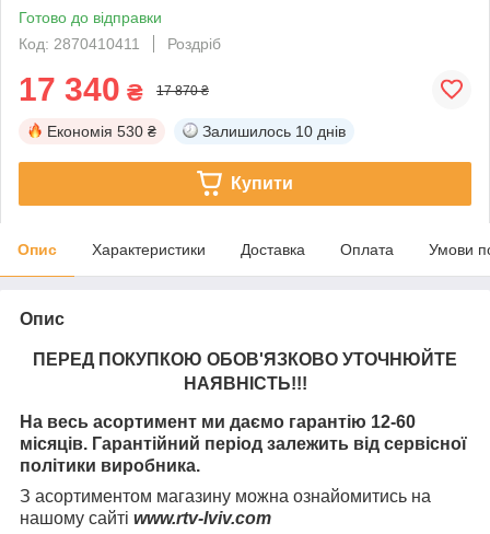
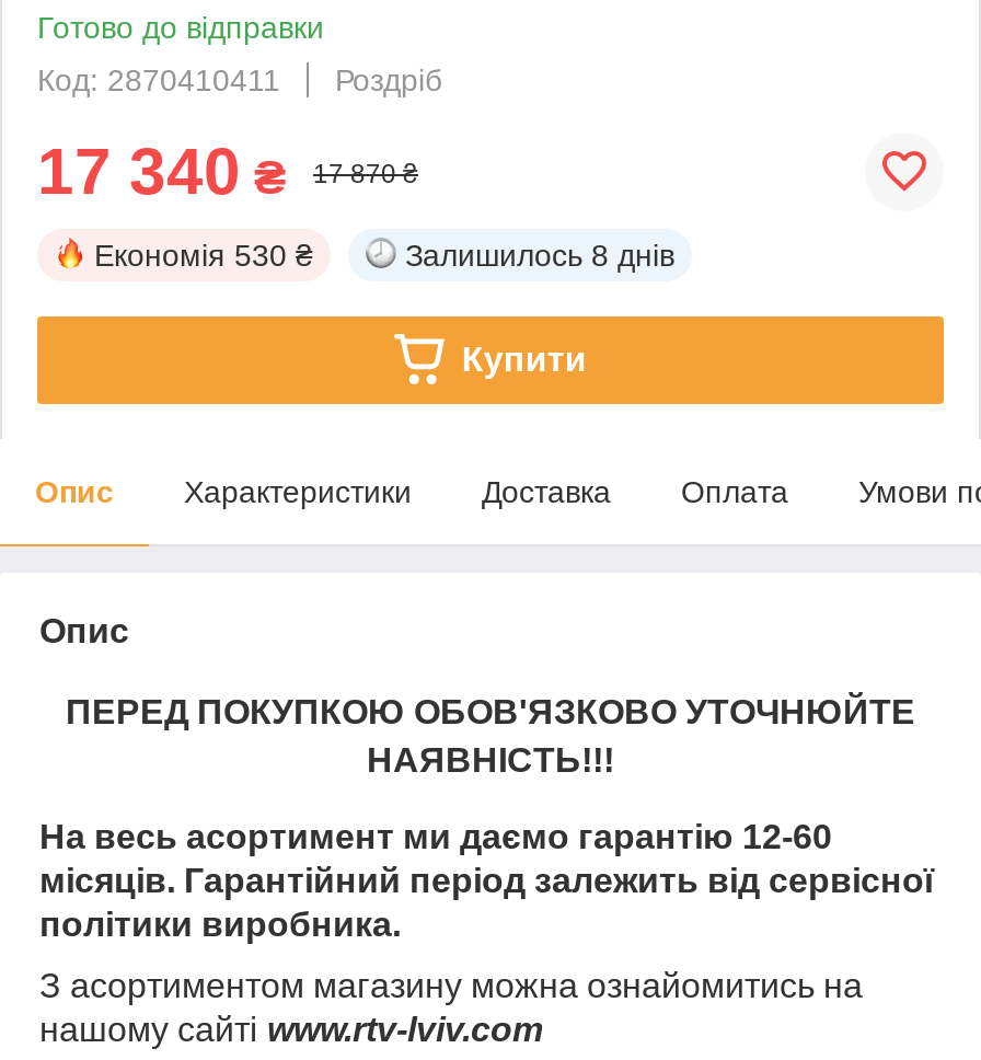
- Залишилось 10 днів
+ Залишилось 8 днів
